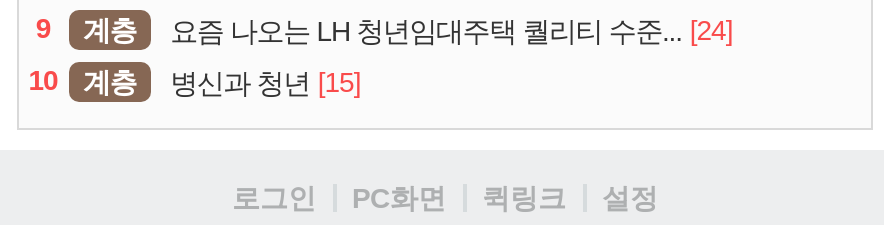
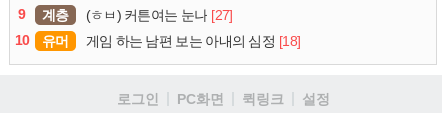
- 요즘 나오는 LH 청년임대주택 퀄리티 수준... [24]
+ (ㅎㅂ) 커튼여는 눈나 [27]

- 계층
- 병신과 청년 [15]
+ 유머
+ 게임 하는 남편 보는 아내의 심정 [18]
